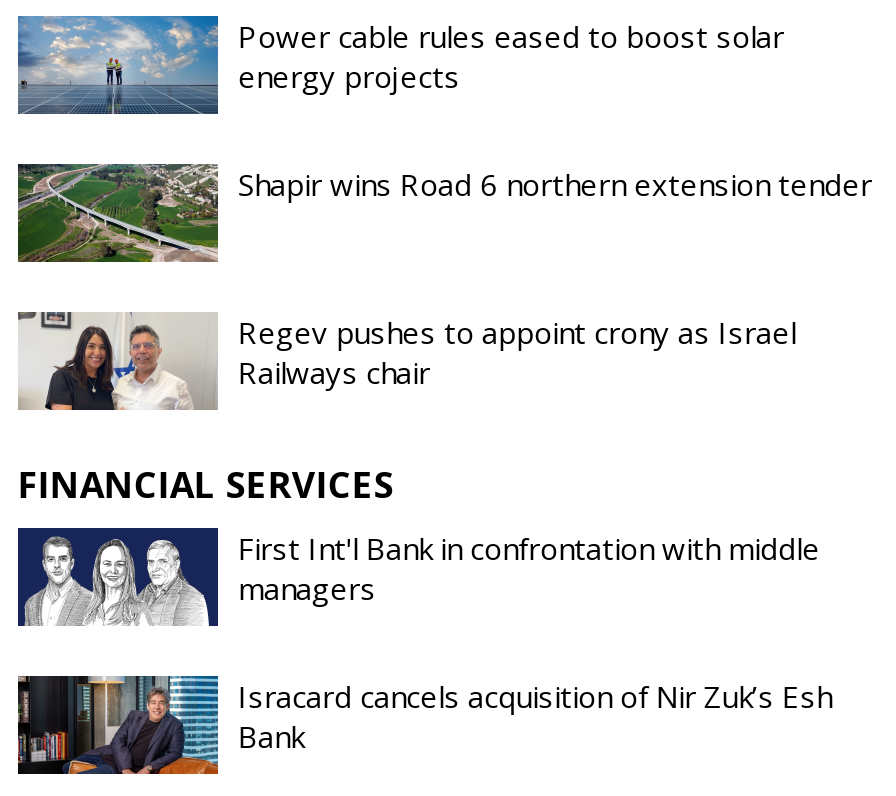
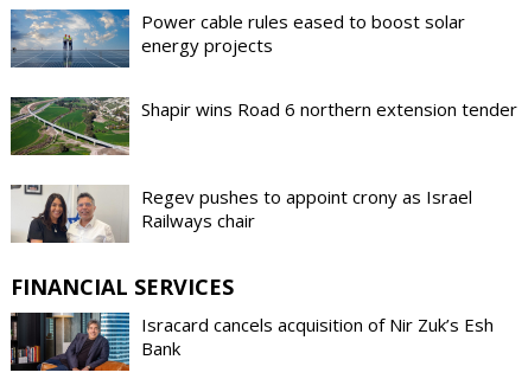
- [image]
- First Int'l Bank in confrontation with middle
- managers
